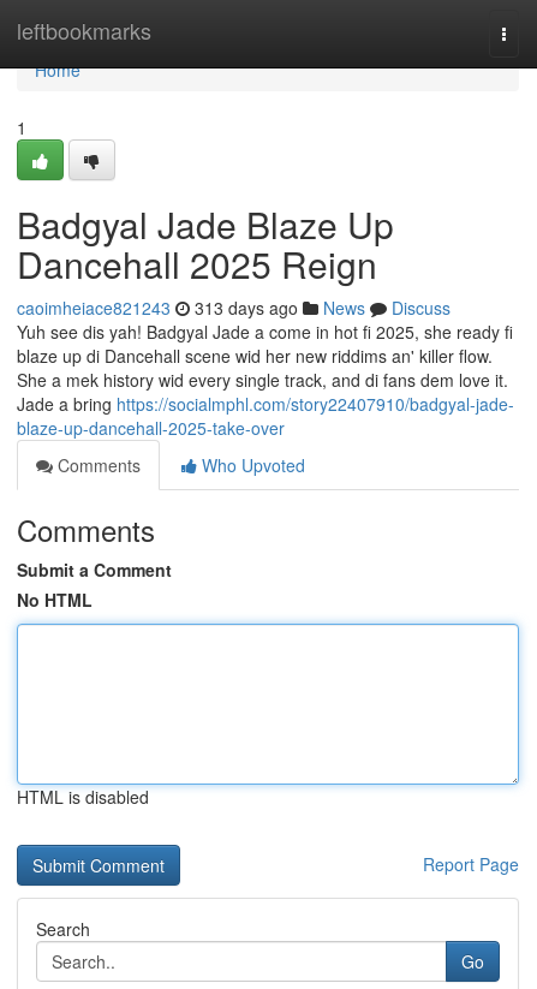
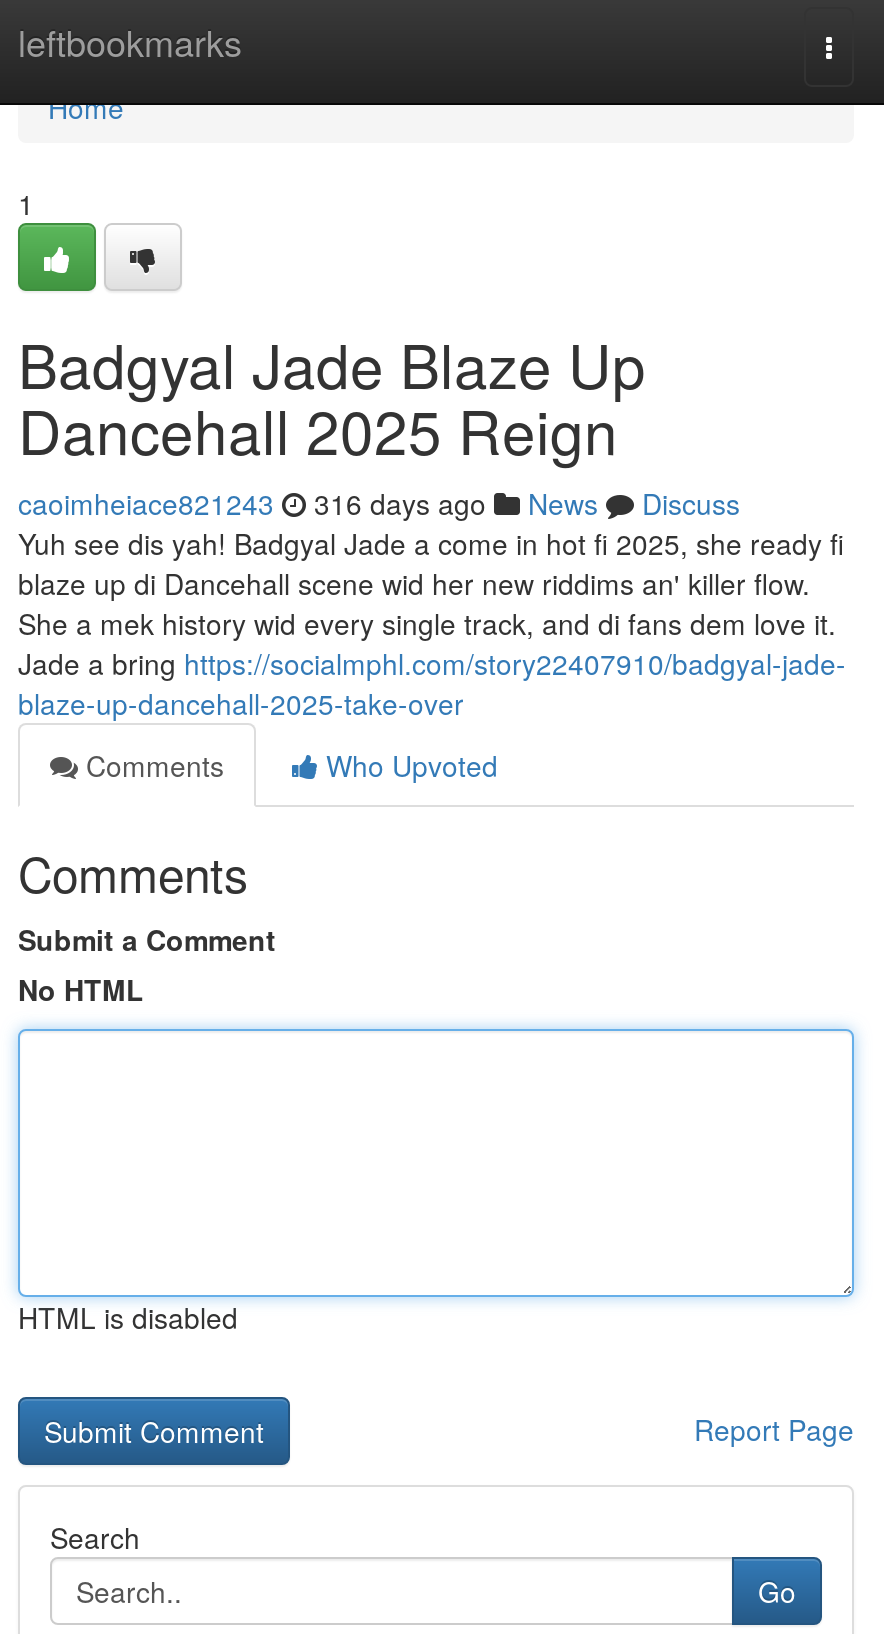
- caoimheiace821243 313 days ago News Discuss
+ caoimheiace821243 316 days ago News Discuss
